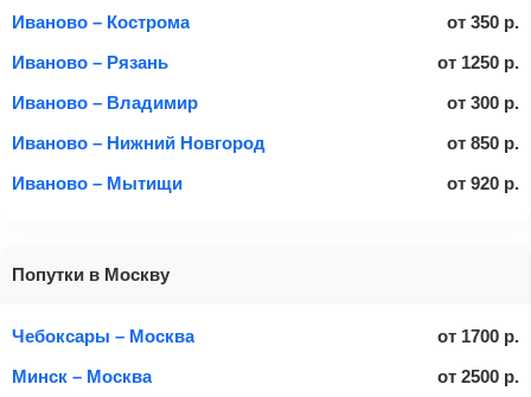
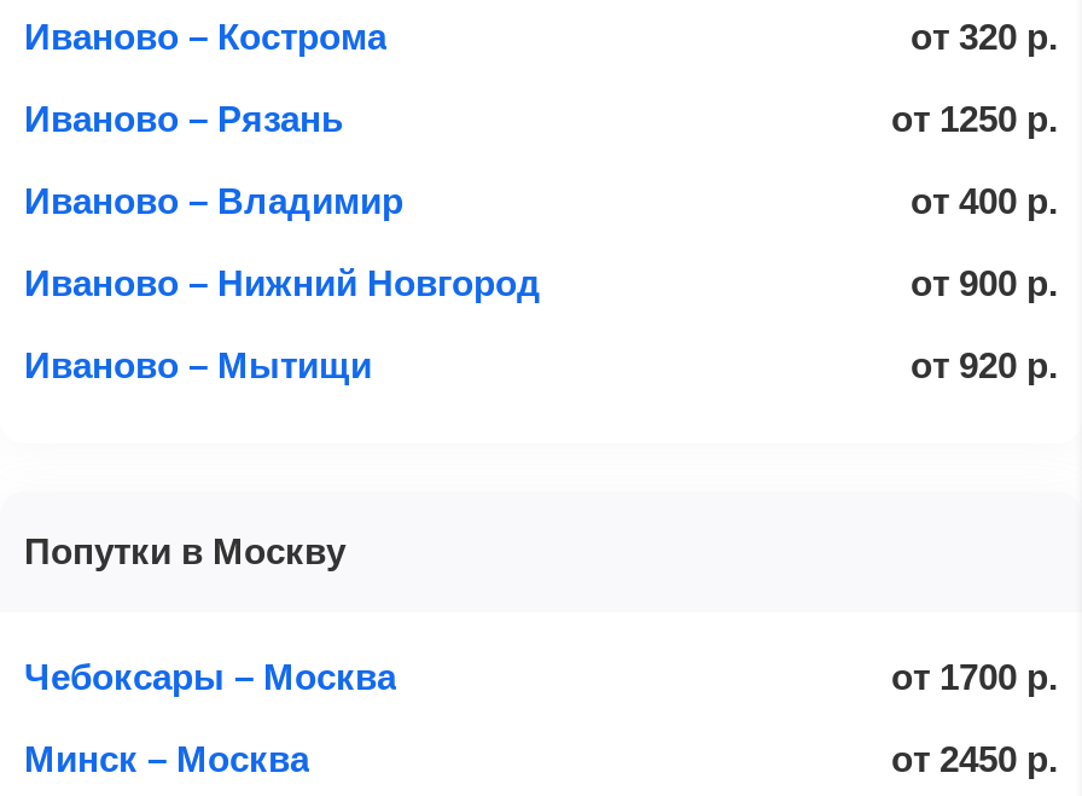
- от 350 р.
+ от 320 р.

- от 300 р.
+ от 400 р.

- от 850 р.
+ от 900 р.

- от 2500 р.
+ от 2450 р.
